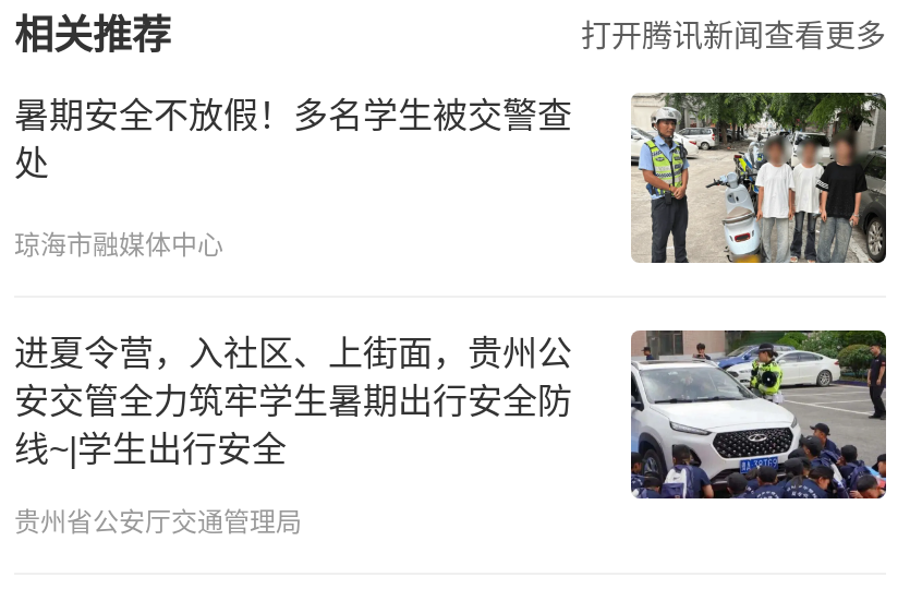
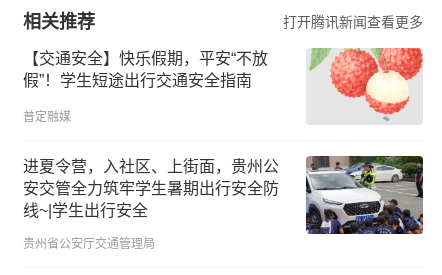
- [image]
- 暑期安全不放假！多名学生被交警查
- 处
+ [image]
+ 【交通安全】快乐假期，平安“不放
+ 假”！学生短途出行交通安全指南

- 琼海市融媒体中心
+ 普定融媒
